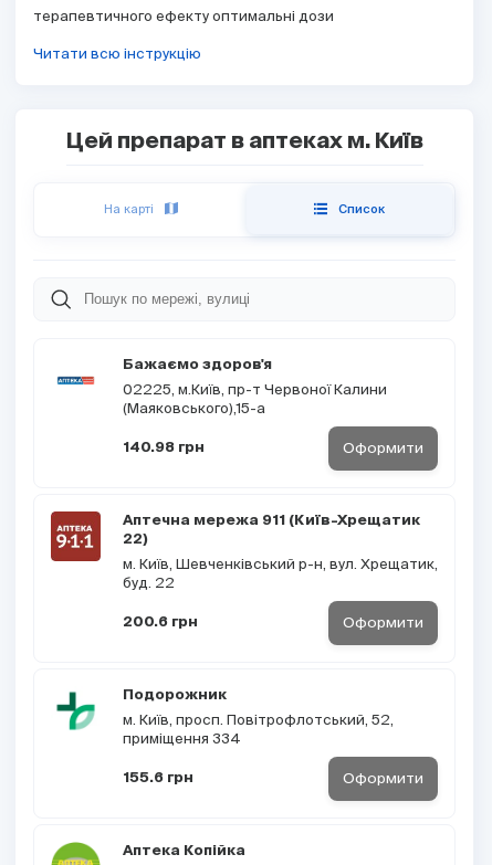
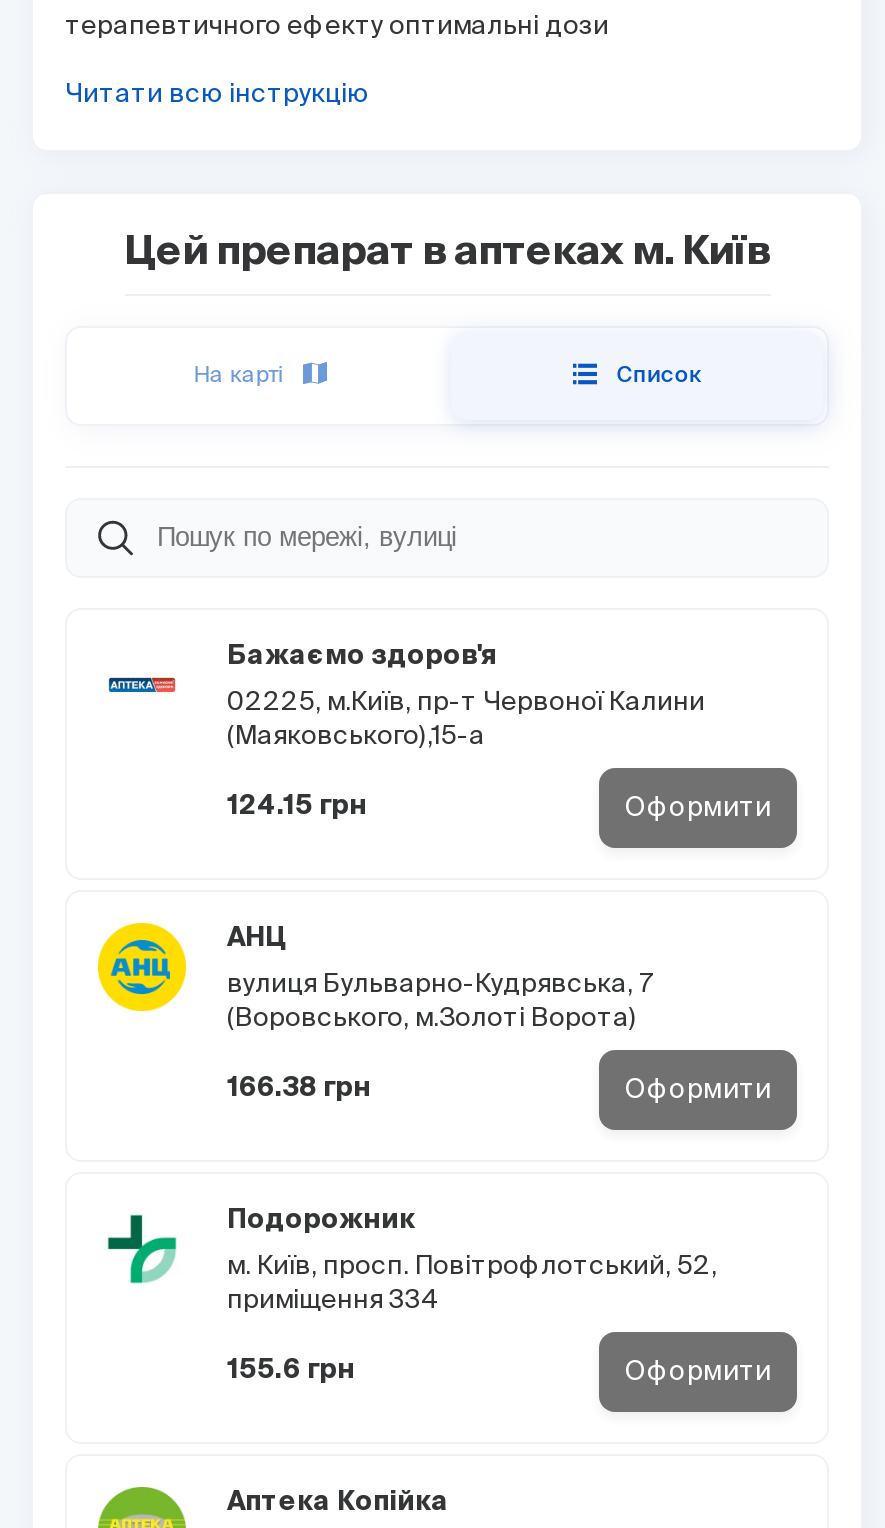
- 140.98 грн
+ 124.15 грн

- [image]
- Аптечна мережа 911 (Київ-Хрещатик
- 22)
+ [image]
+ АНЦ

- м. Київ, Шевченківський р-н, вул. Хрещатик,
- буд. 22
+ вулиця Бульварно-Кудрявська, 7
+ (Воровського, м.Золоті Ворота)

- 200.6 грн
+ 166.38 грн
